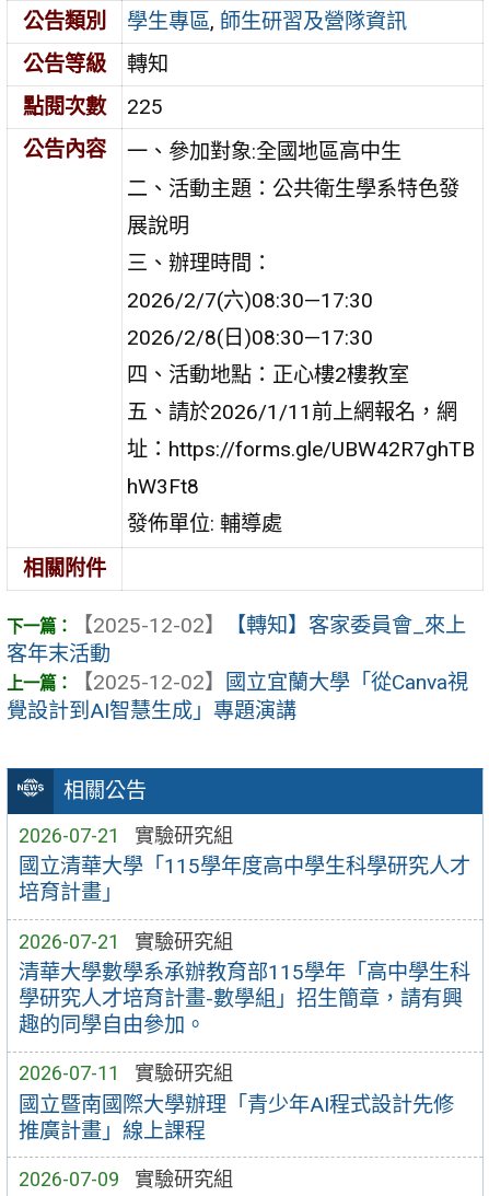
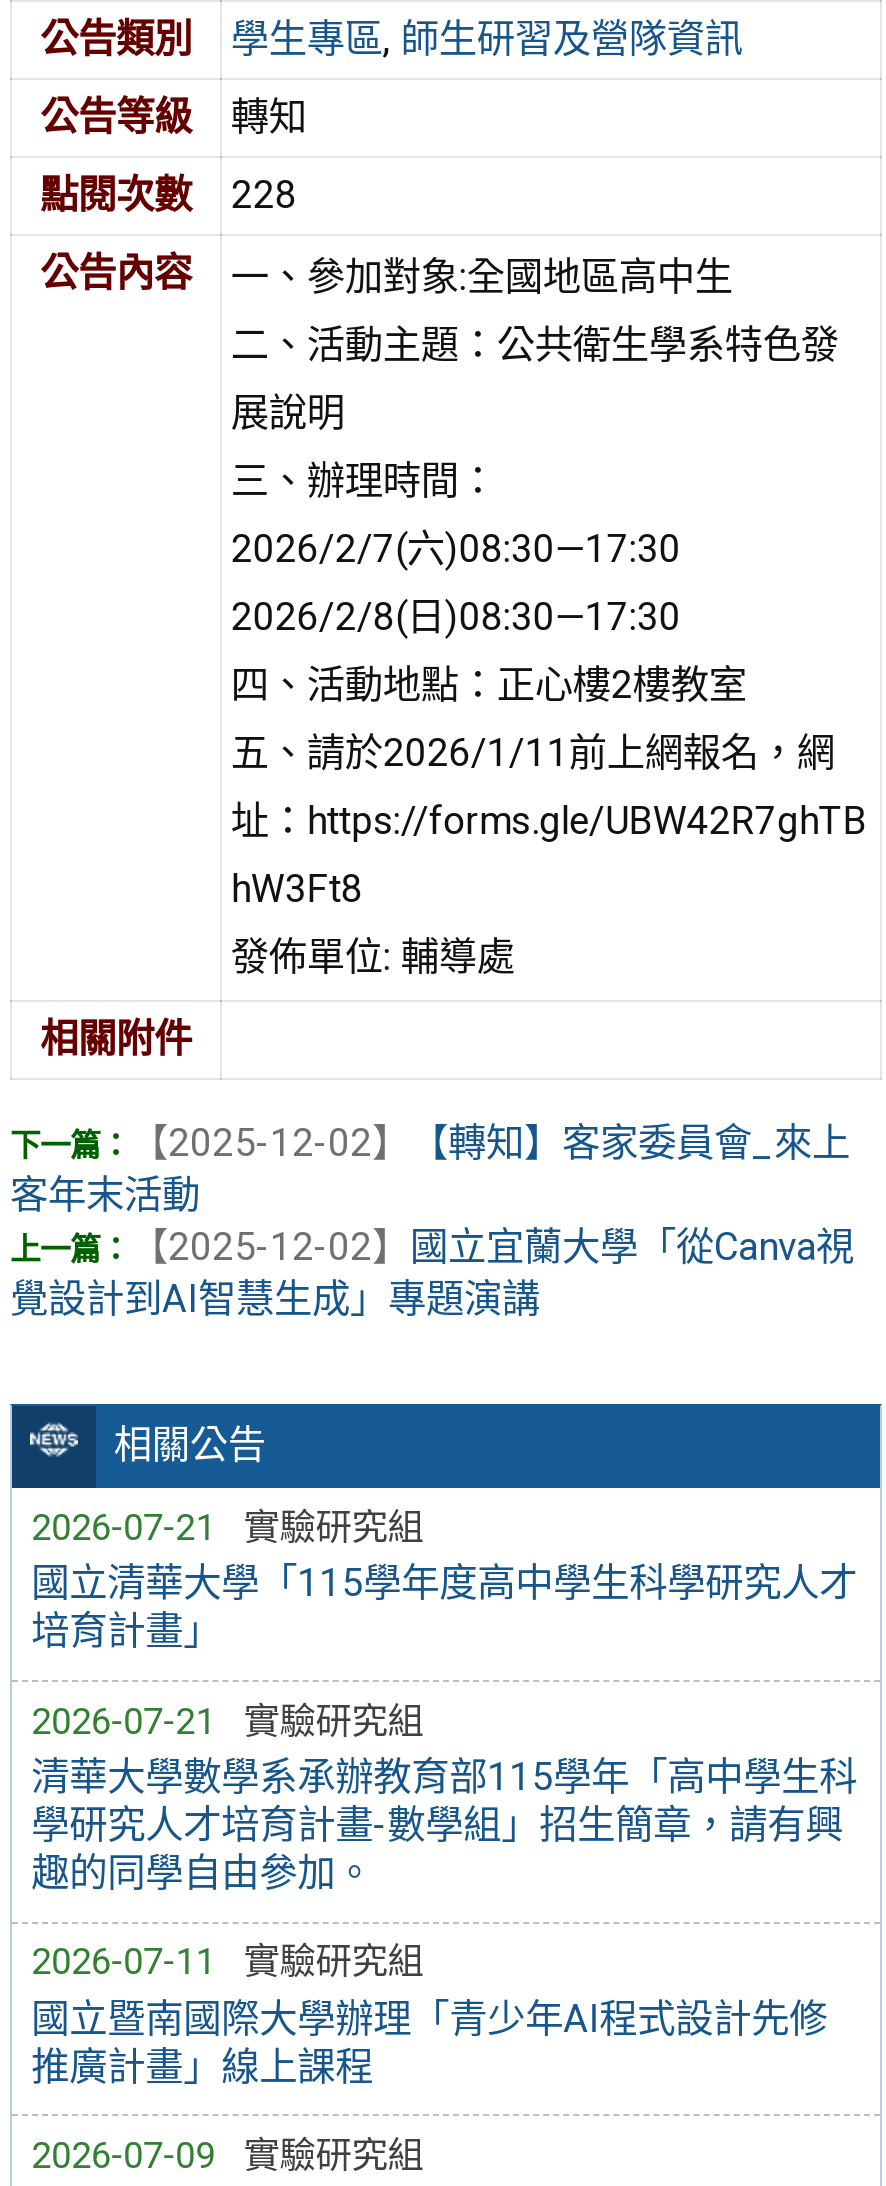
- 點閱次數 225
+ 點閱次數 228
